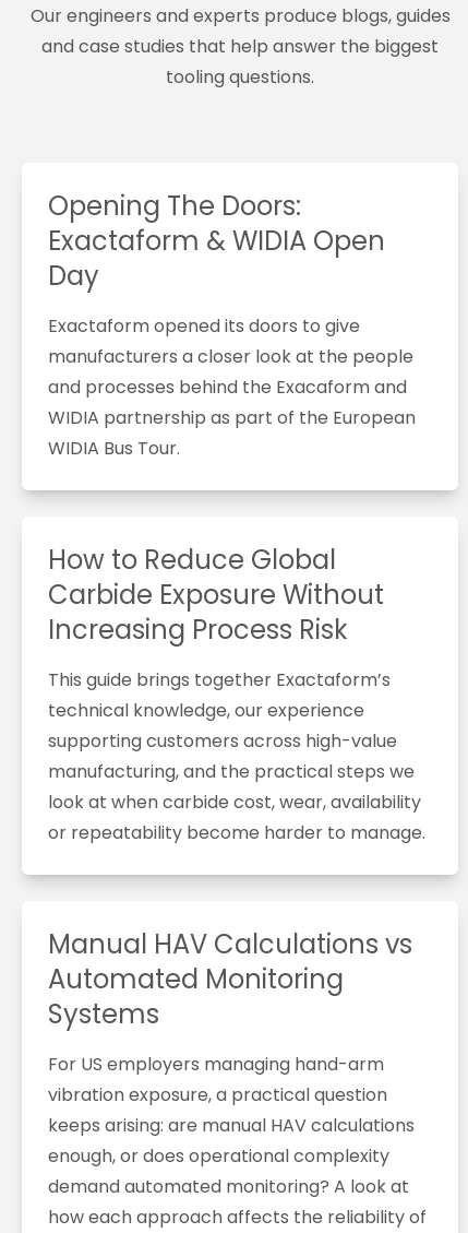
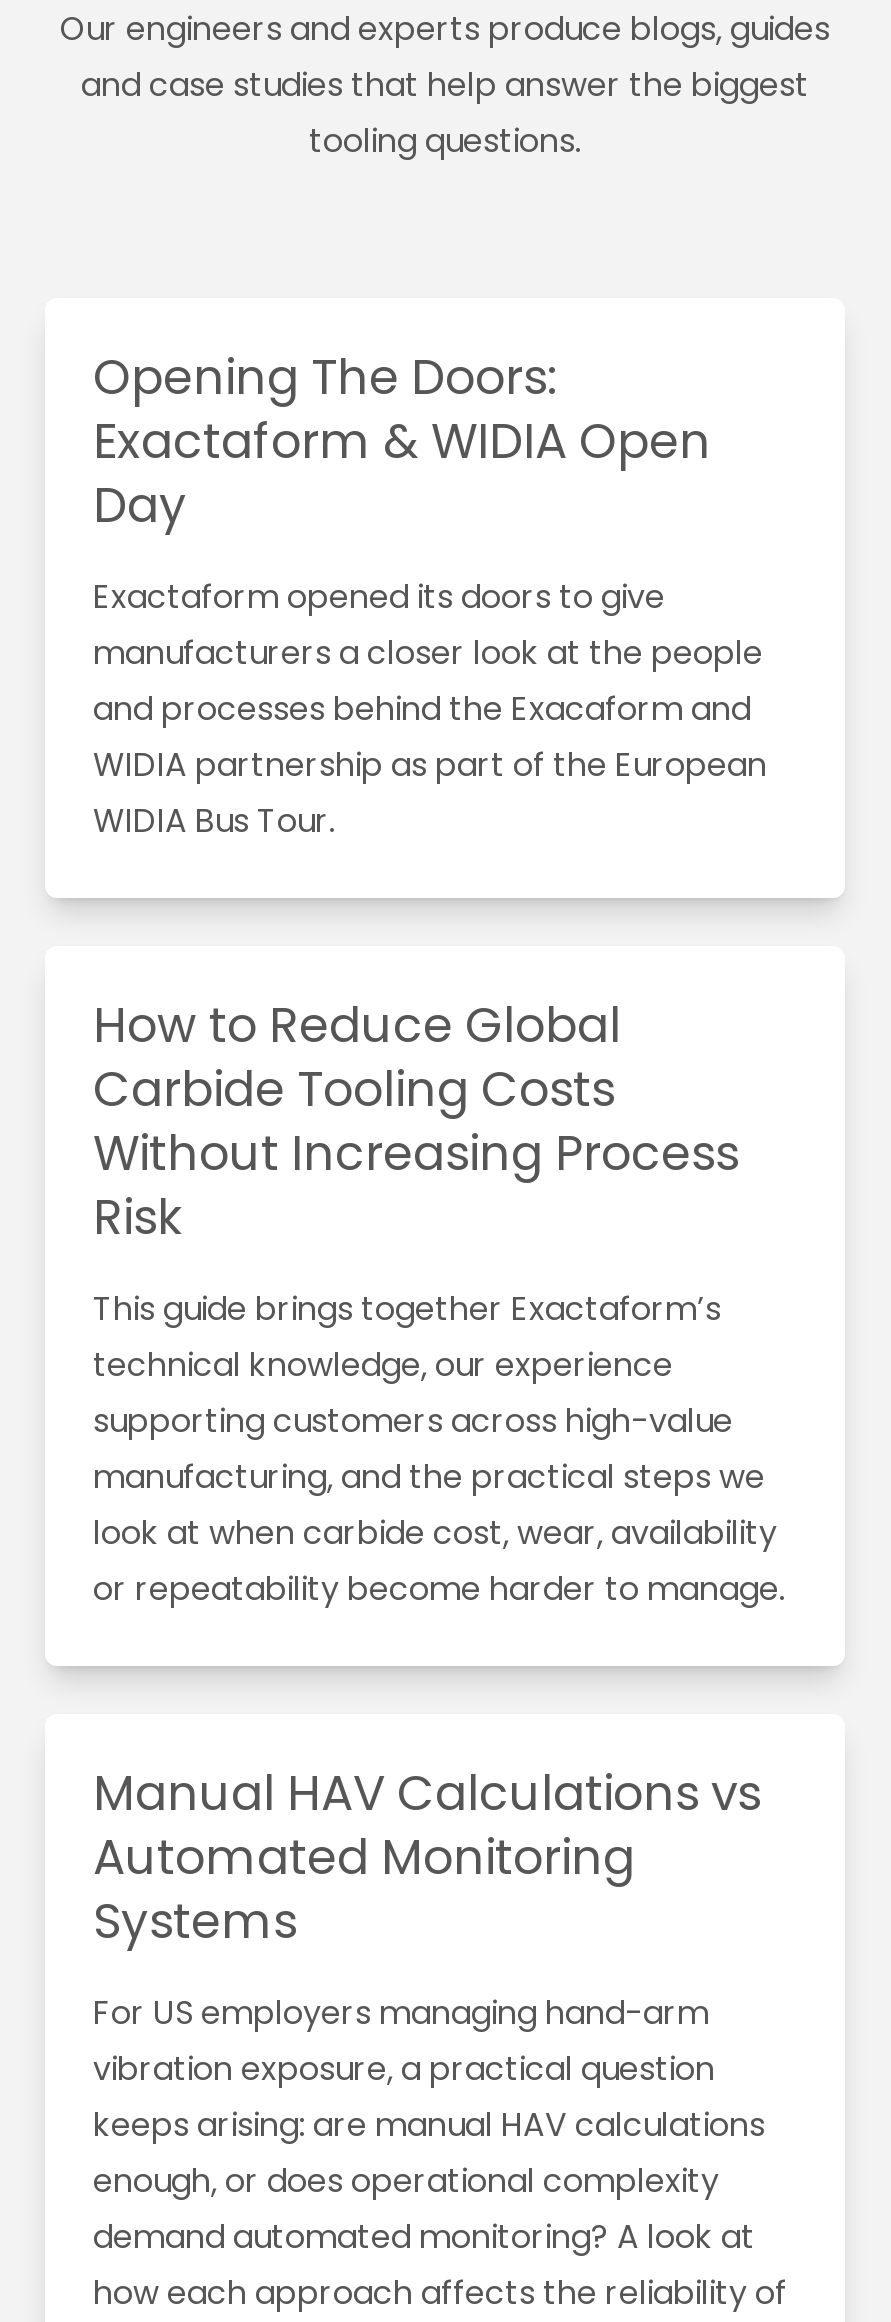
- Carbide Exposure Without
- Increasing Process Risk
+ Carbide Tooling Costs
+ Without Increasing Process
+ Risk
